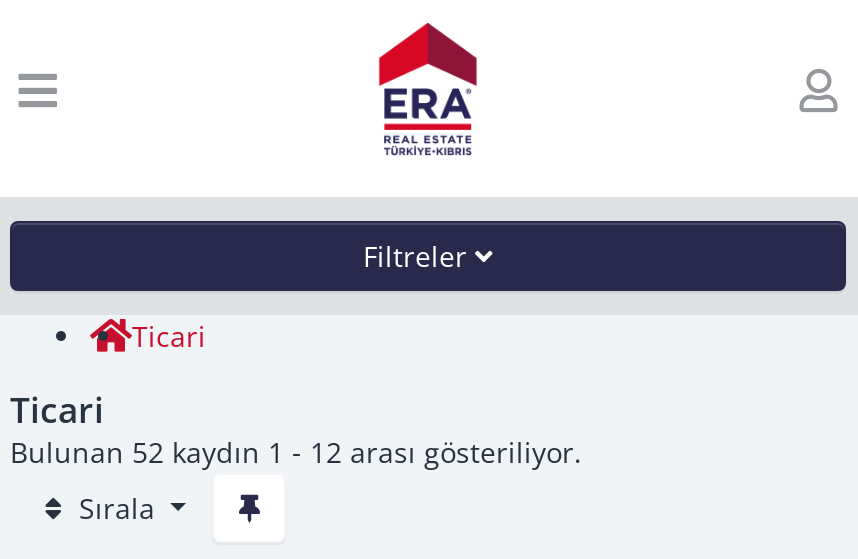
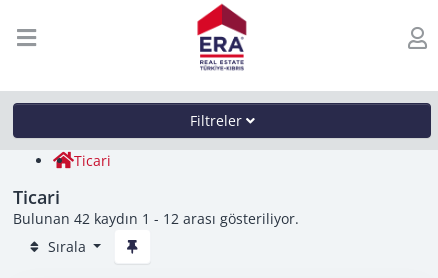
- Bulunan 52 kaydın 1 - 12 arası gösteriliyor.
+ Bulunan 42 kaydın 1 - 12 arası gösteriliyor.
